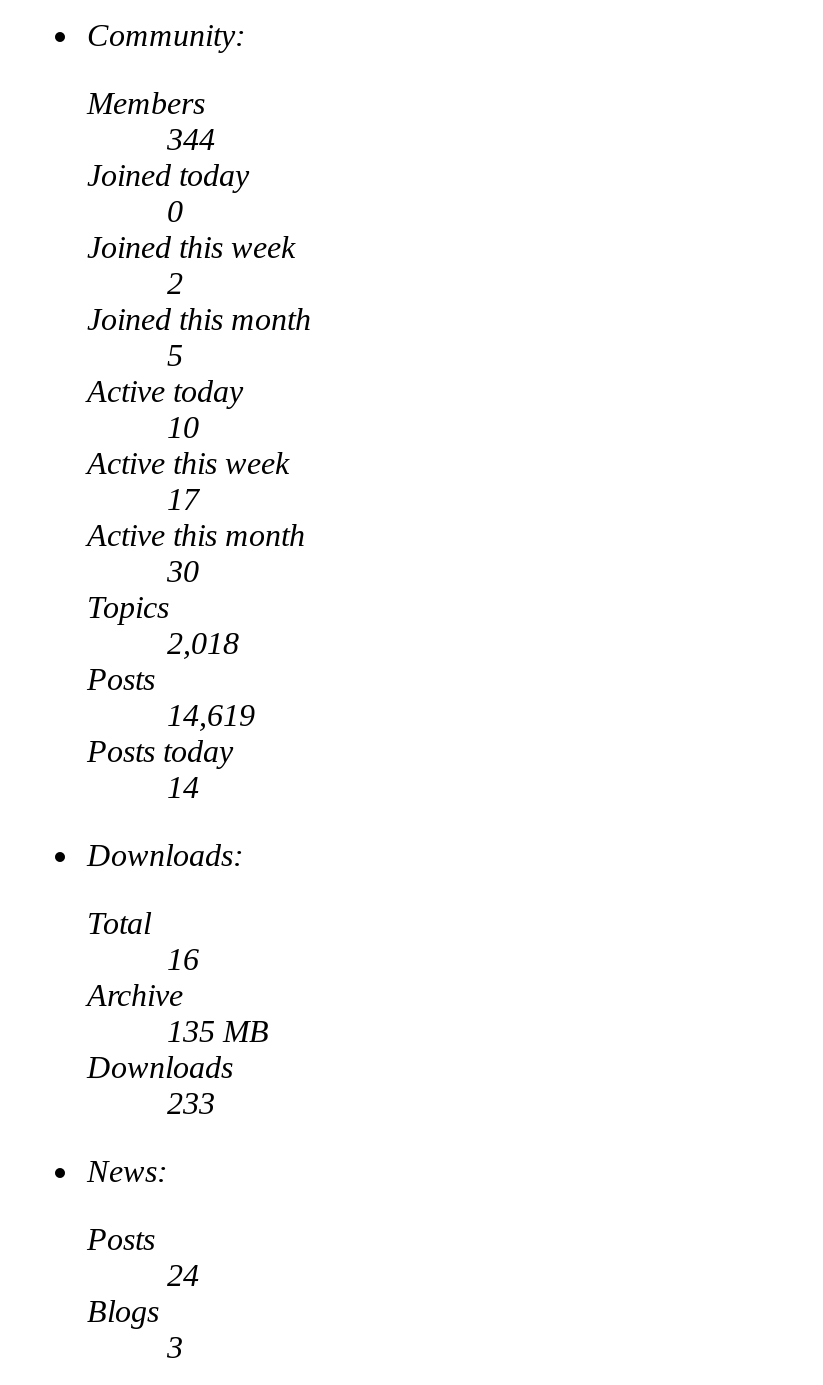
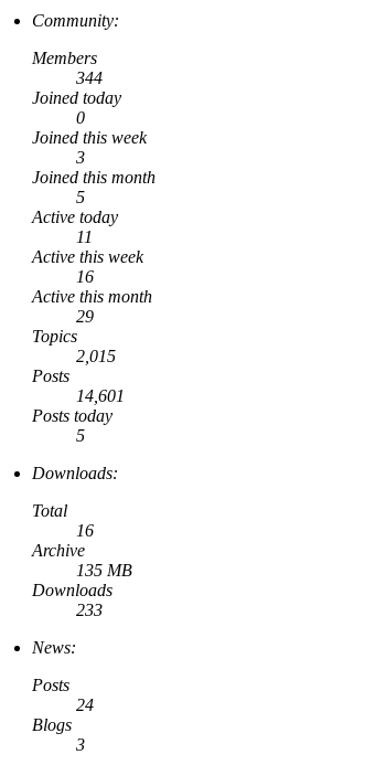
- 2
+ 3

- 10
+ 11

- 17
+ 16

- 30
+ 29

- 2,018
+ 2,015

- 14,619
+ 14,601

- 14
+ 5
